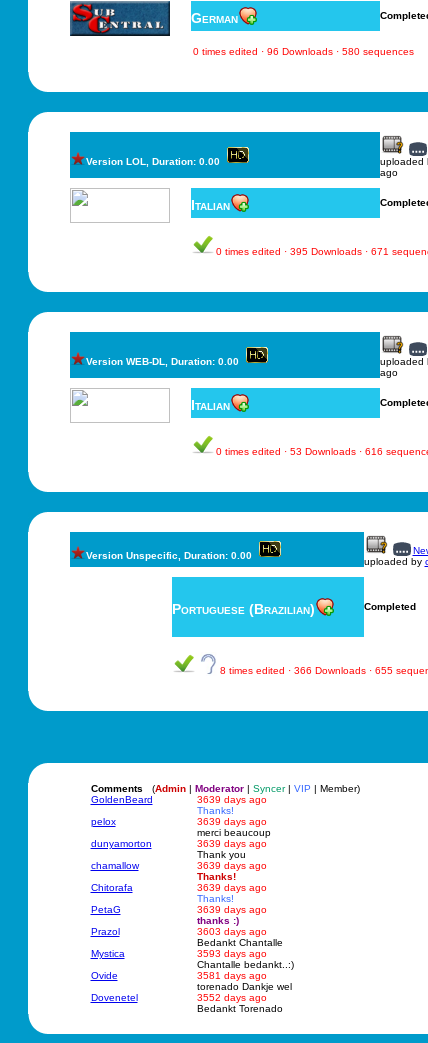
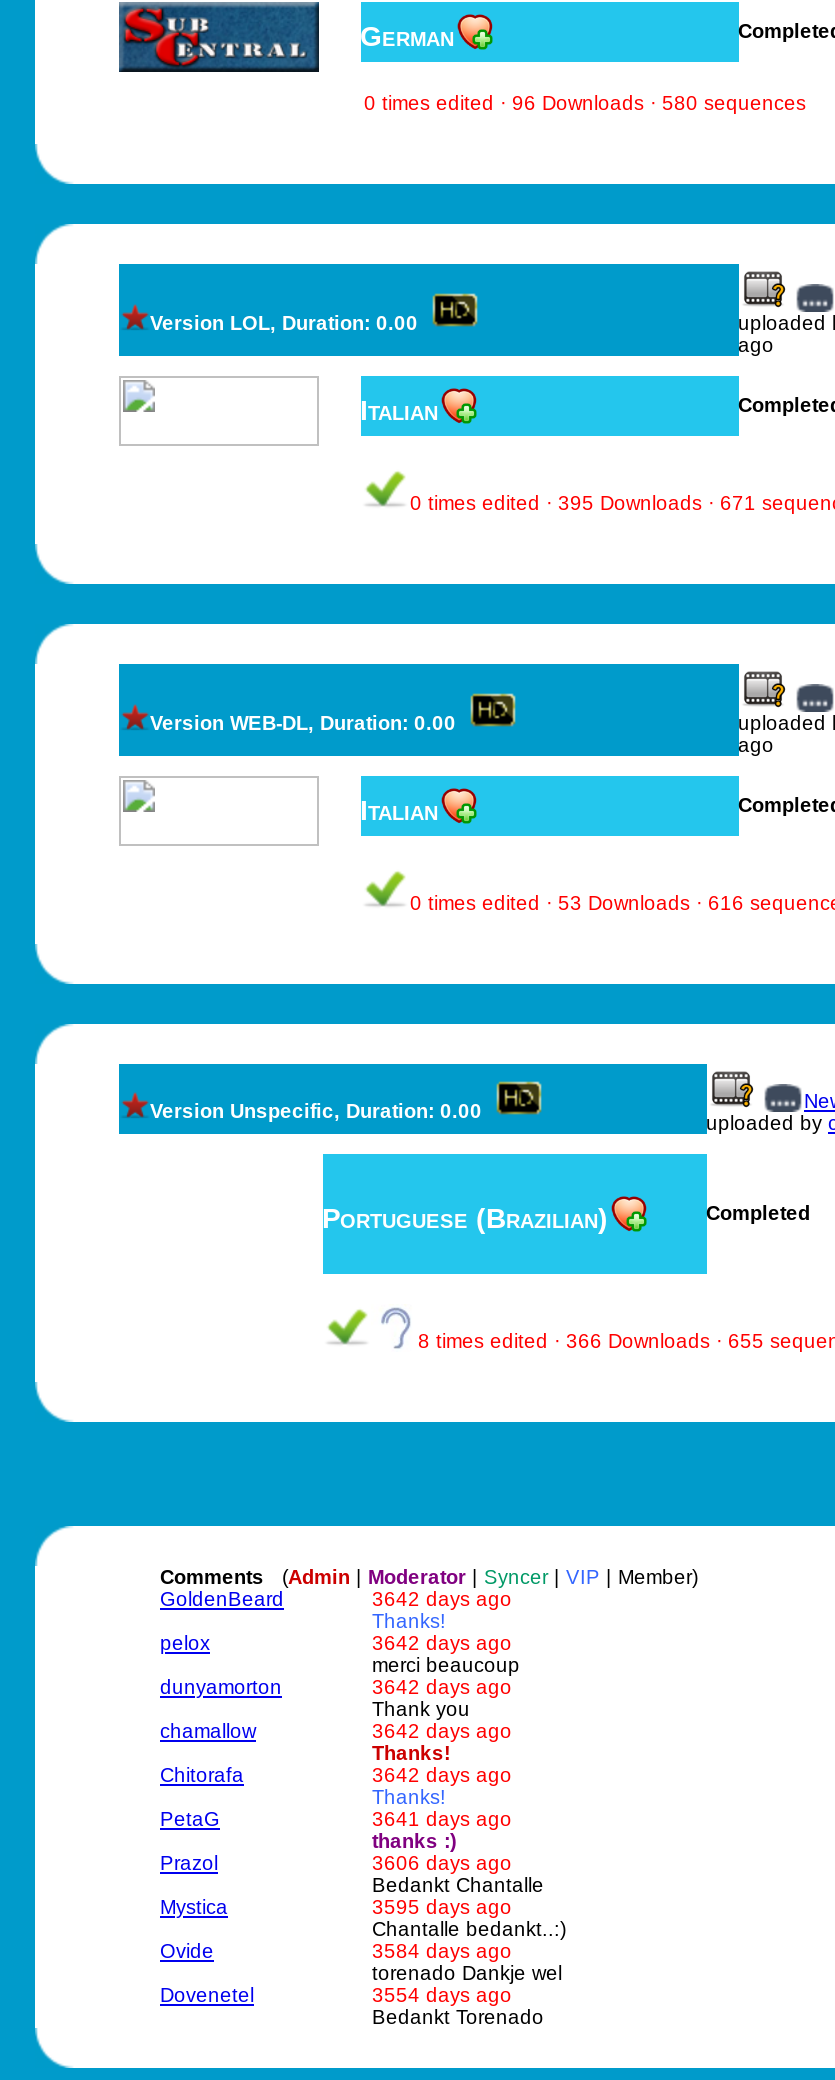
- 3639 days ago
+ 3642 days ago

- 3639 days ago
+ 3642 days ago

- 3639 days ago
+ 3642 days ago

- 3639 days ago
+ 3642 days ago

- 3639 days ago
+ 3642 days ago

- 3639 days ago
+ 3641 days ago

- 3603 days ago
+ 3606 days ago

- 3593 days ago
+ 3595 days ago

- 3581 days ago
+ 3584 days ago

- 3552 days ago
+ 3554 days ago
